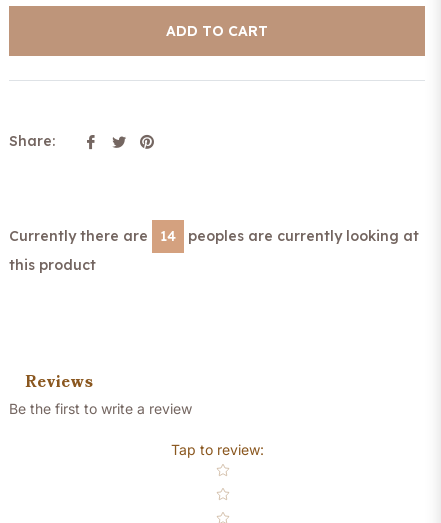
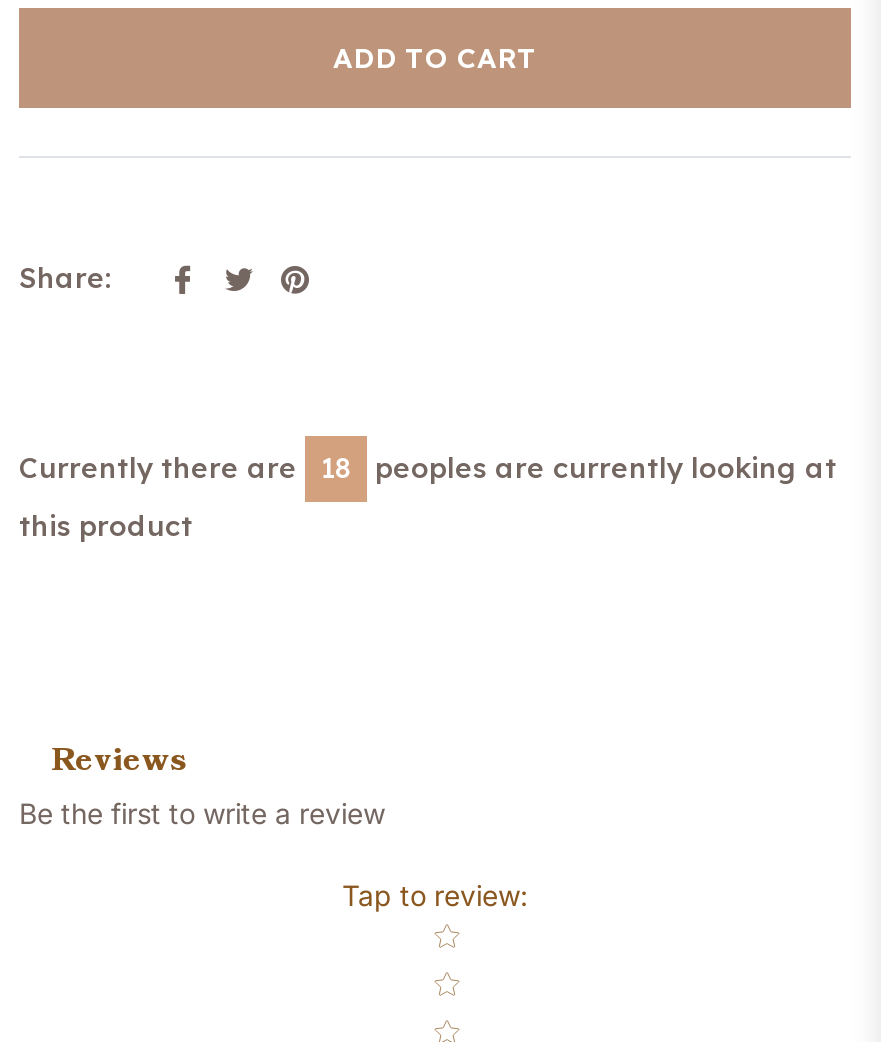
- Currently there are 14 peoples are currently looking at
+ Currently there are 18 peoples are currently looking at
